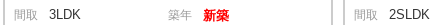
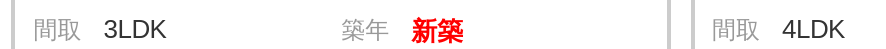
- 間取 2SLDK
+ 間取 4LDK
